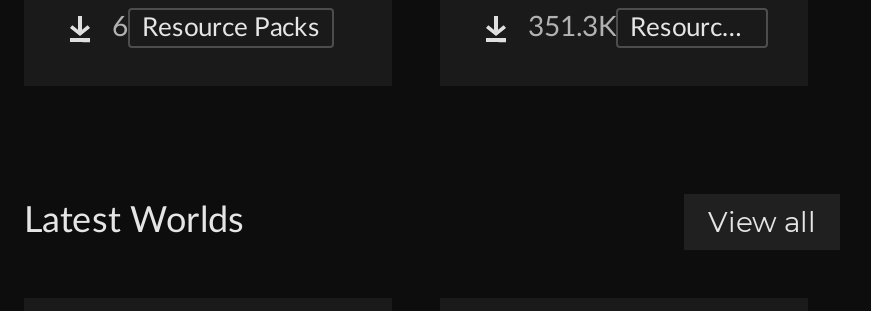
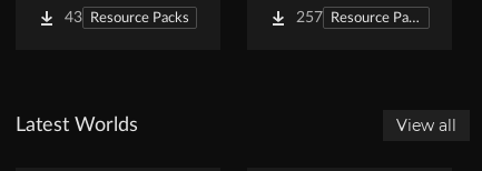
- 6 Resource Packs
+ 43 Resource Packs

- 351.3K
+ 257
